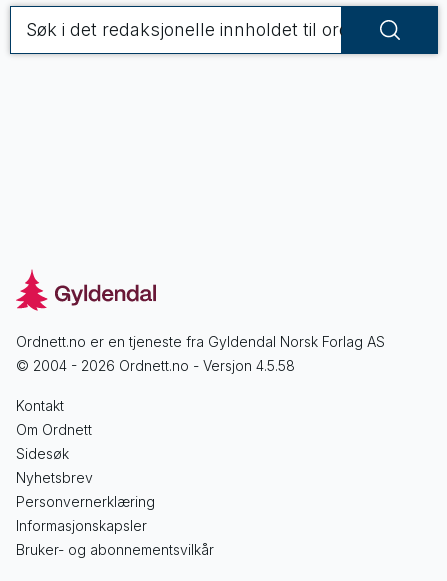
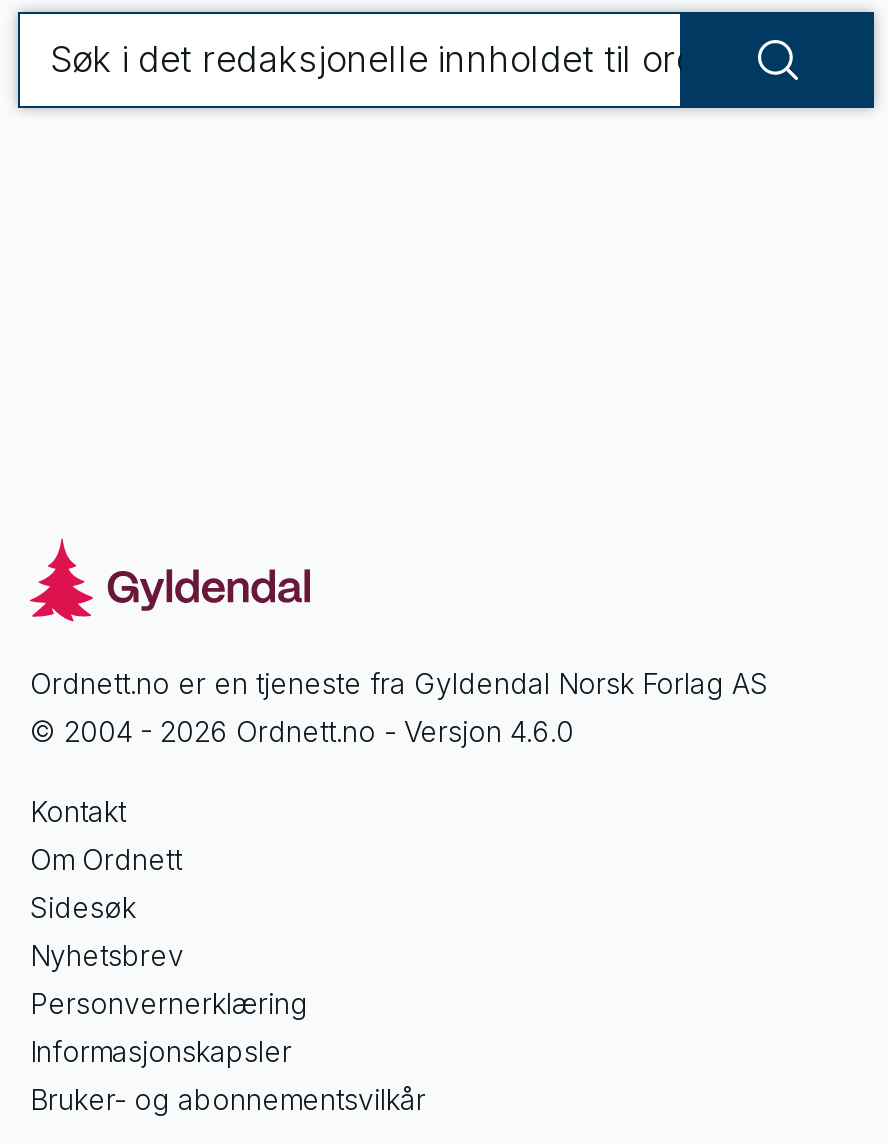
- © 2004 - 2026 Ordnett.no - Versjon 4.5.58
+ © 2004 - 2026 Ordnett.no - Versjon 4.6.0
